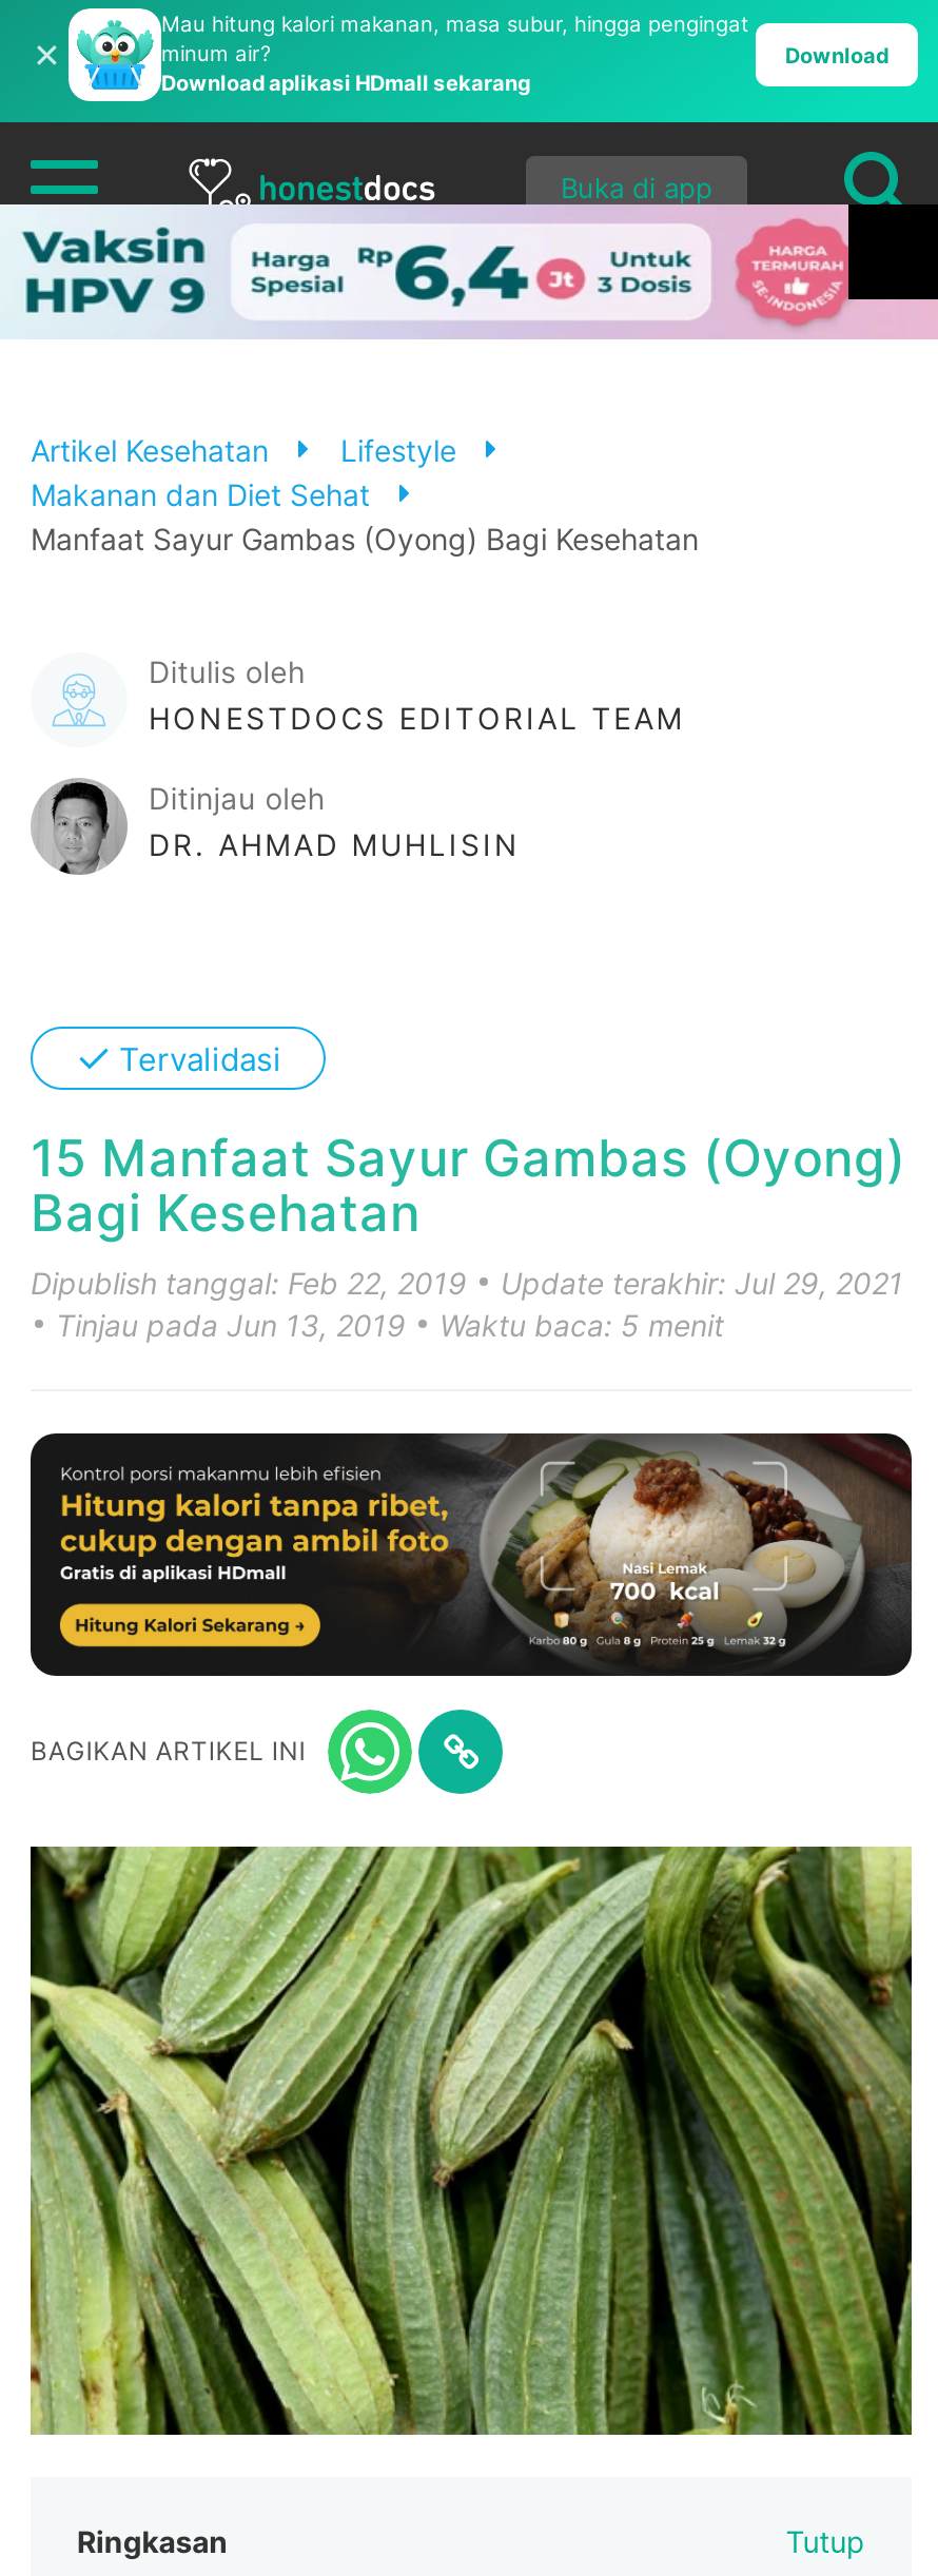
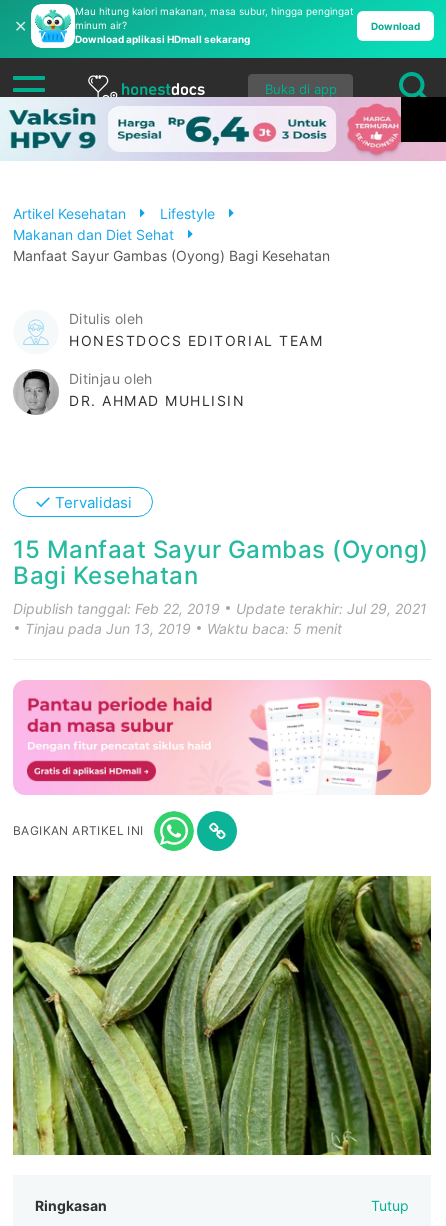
- [image]
+ [image]
